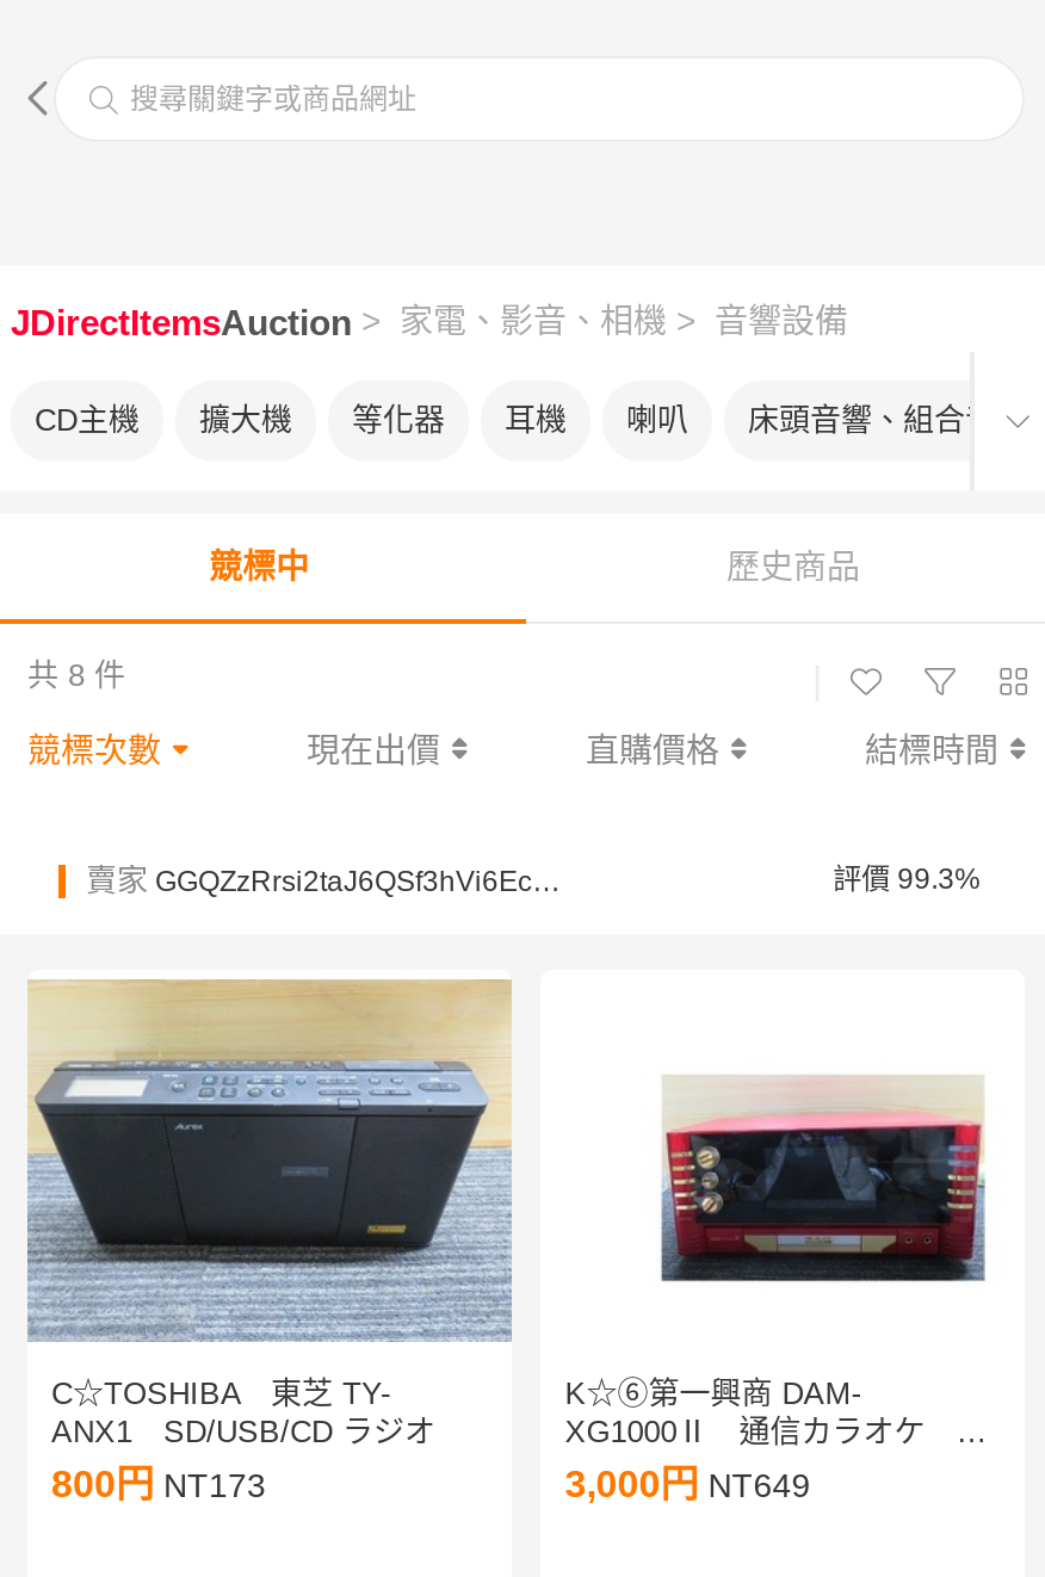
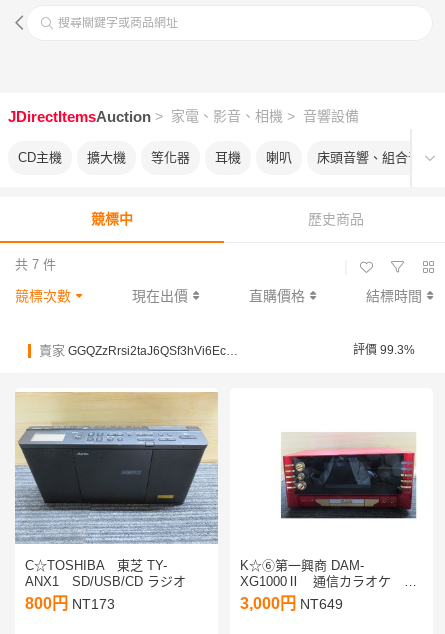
- 共 8 件
+ 共 7 件
